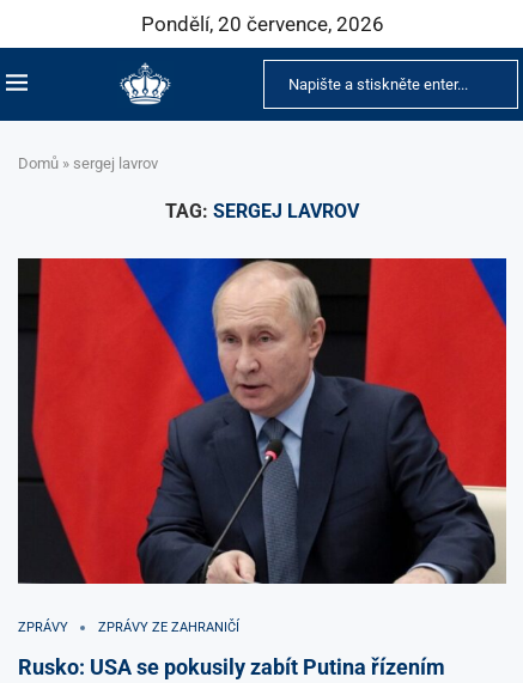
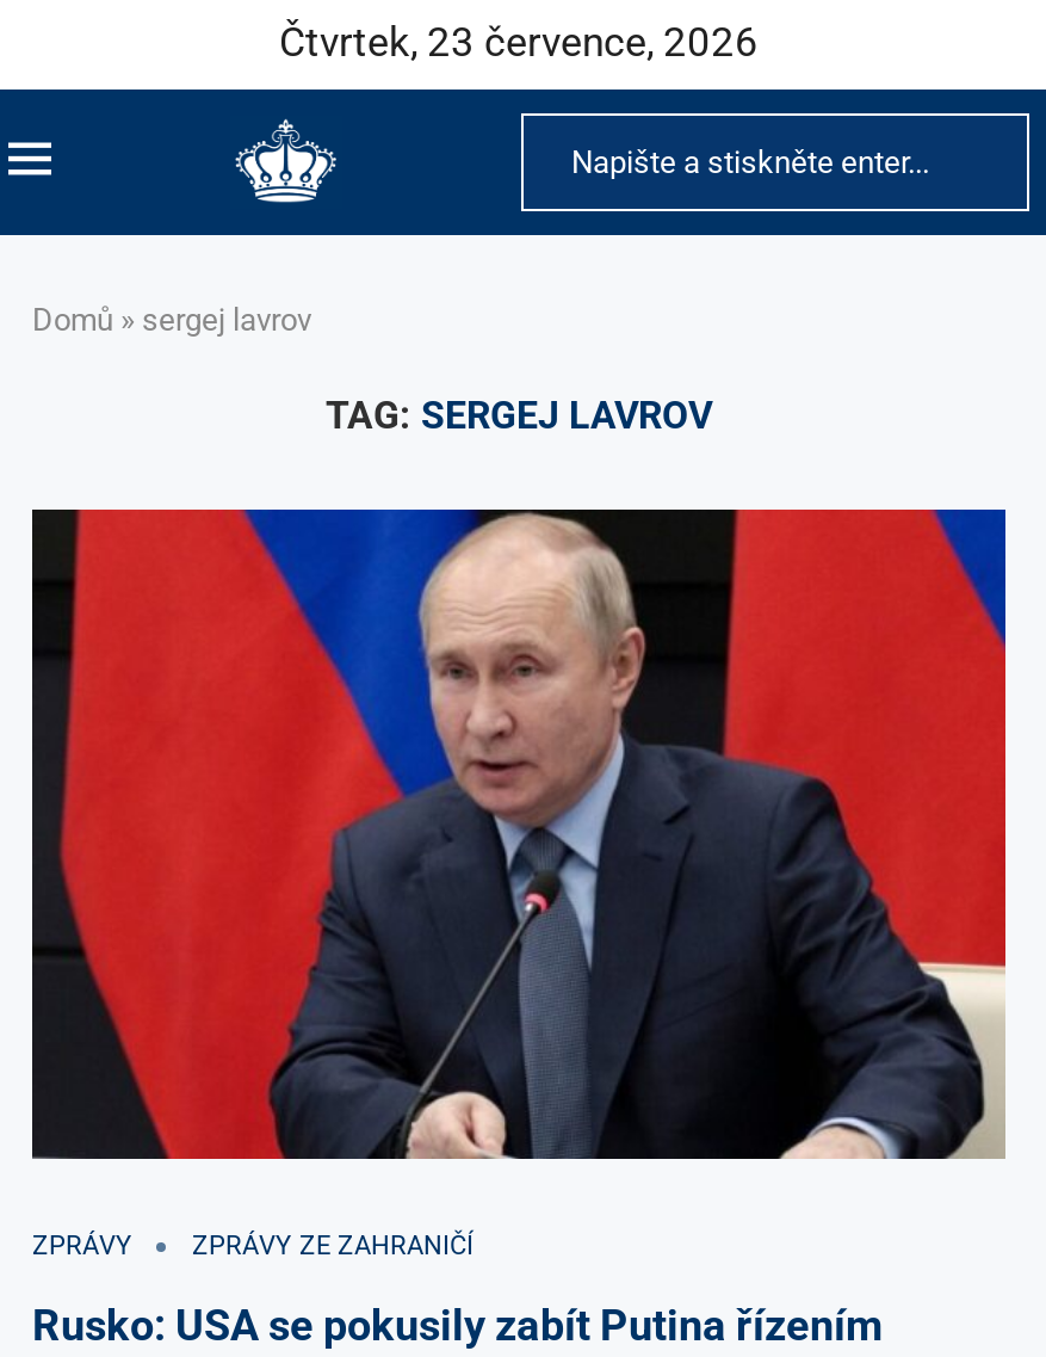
- Pondělí, 20 července, 2026
+ Čtvrtek, 23 července, 2026
